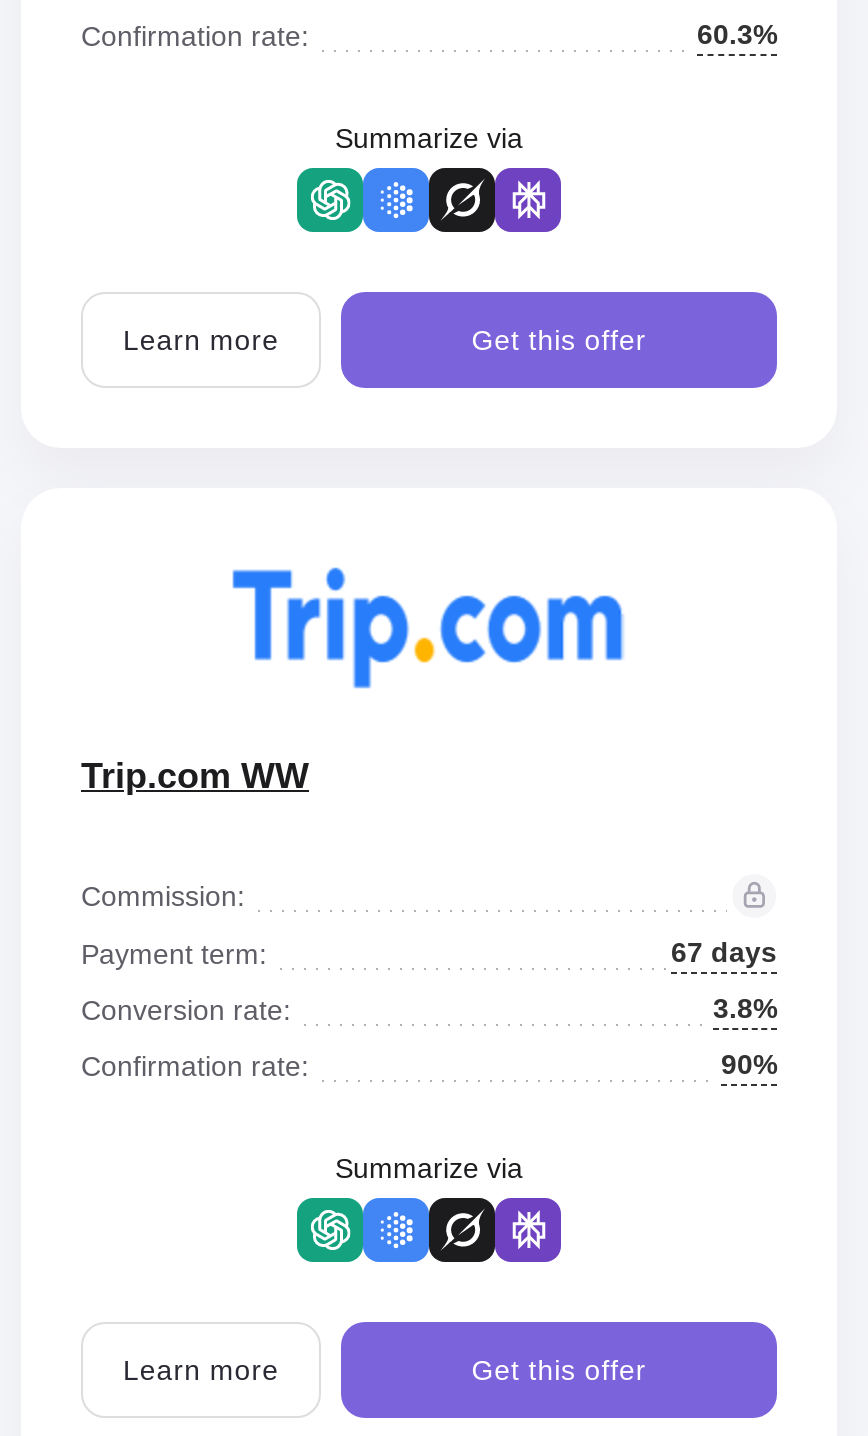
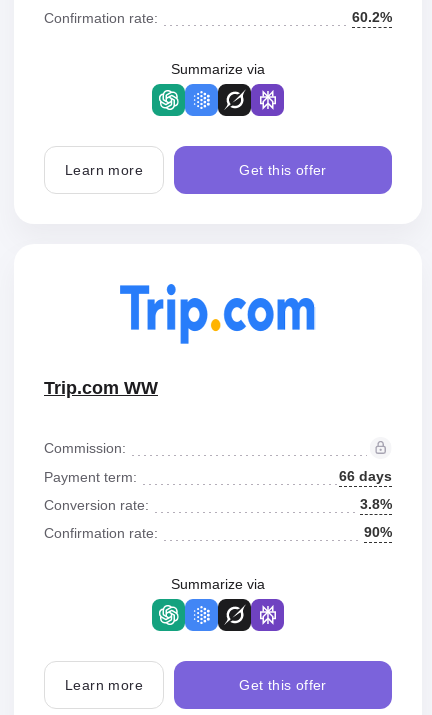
- 60.3%
+ 60.2%

- 67 days
+ 66 days
